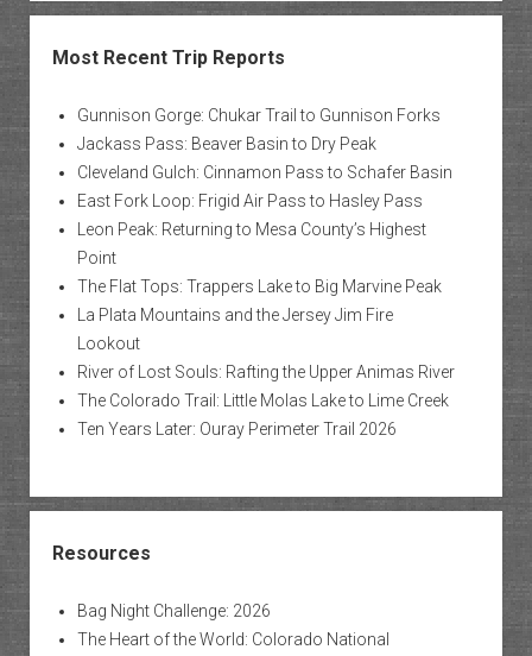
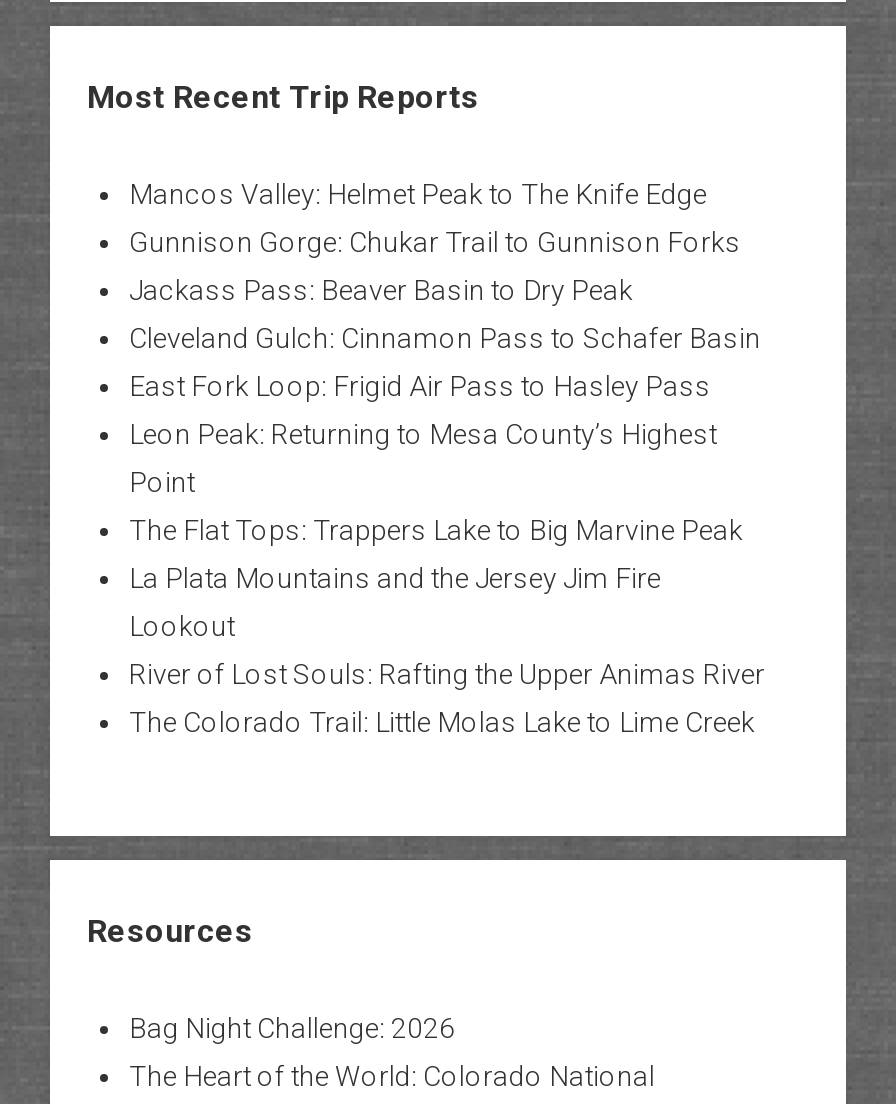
+ Mancos Valley: Helmet Peak to The Knife Edge

moved down: Gunnison Gorge: Chukar Trail to Gunnison Forks | Jackass Pass: Beaver Basin to Dry Peak | Cleveland Gulch: Cinnamon Pass to Schafer Basin | ... | River of Lost Souls: Rafting the Upper Animas River | The Colorado Trail: Little Molas Lake to Lime Creek

- Ten Years Later: Ouray Perimeter Trail 2026
